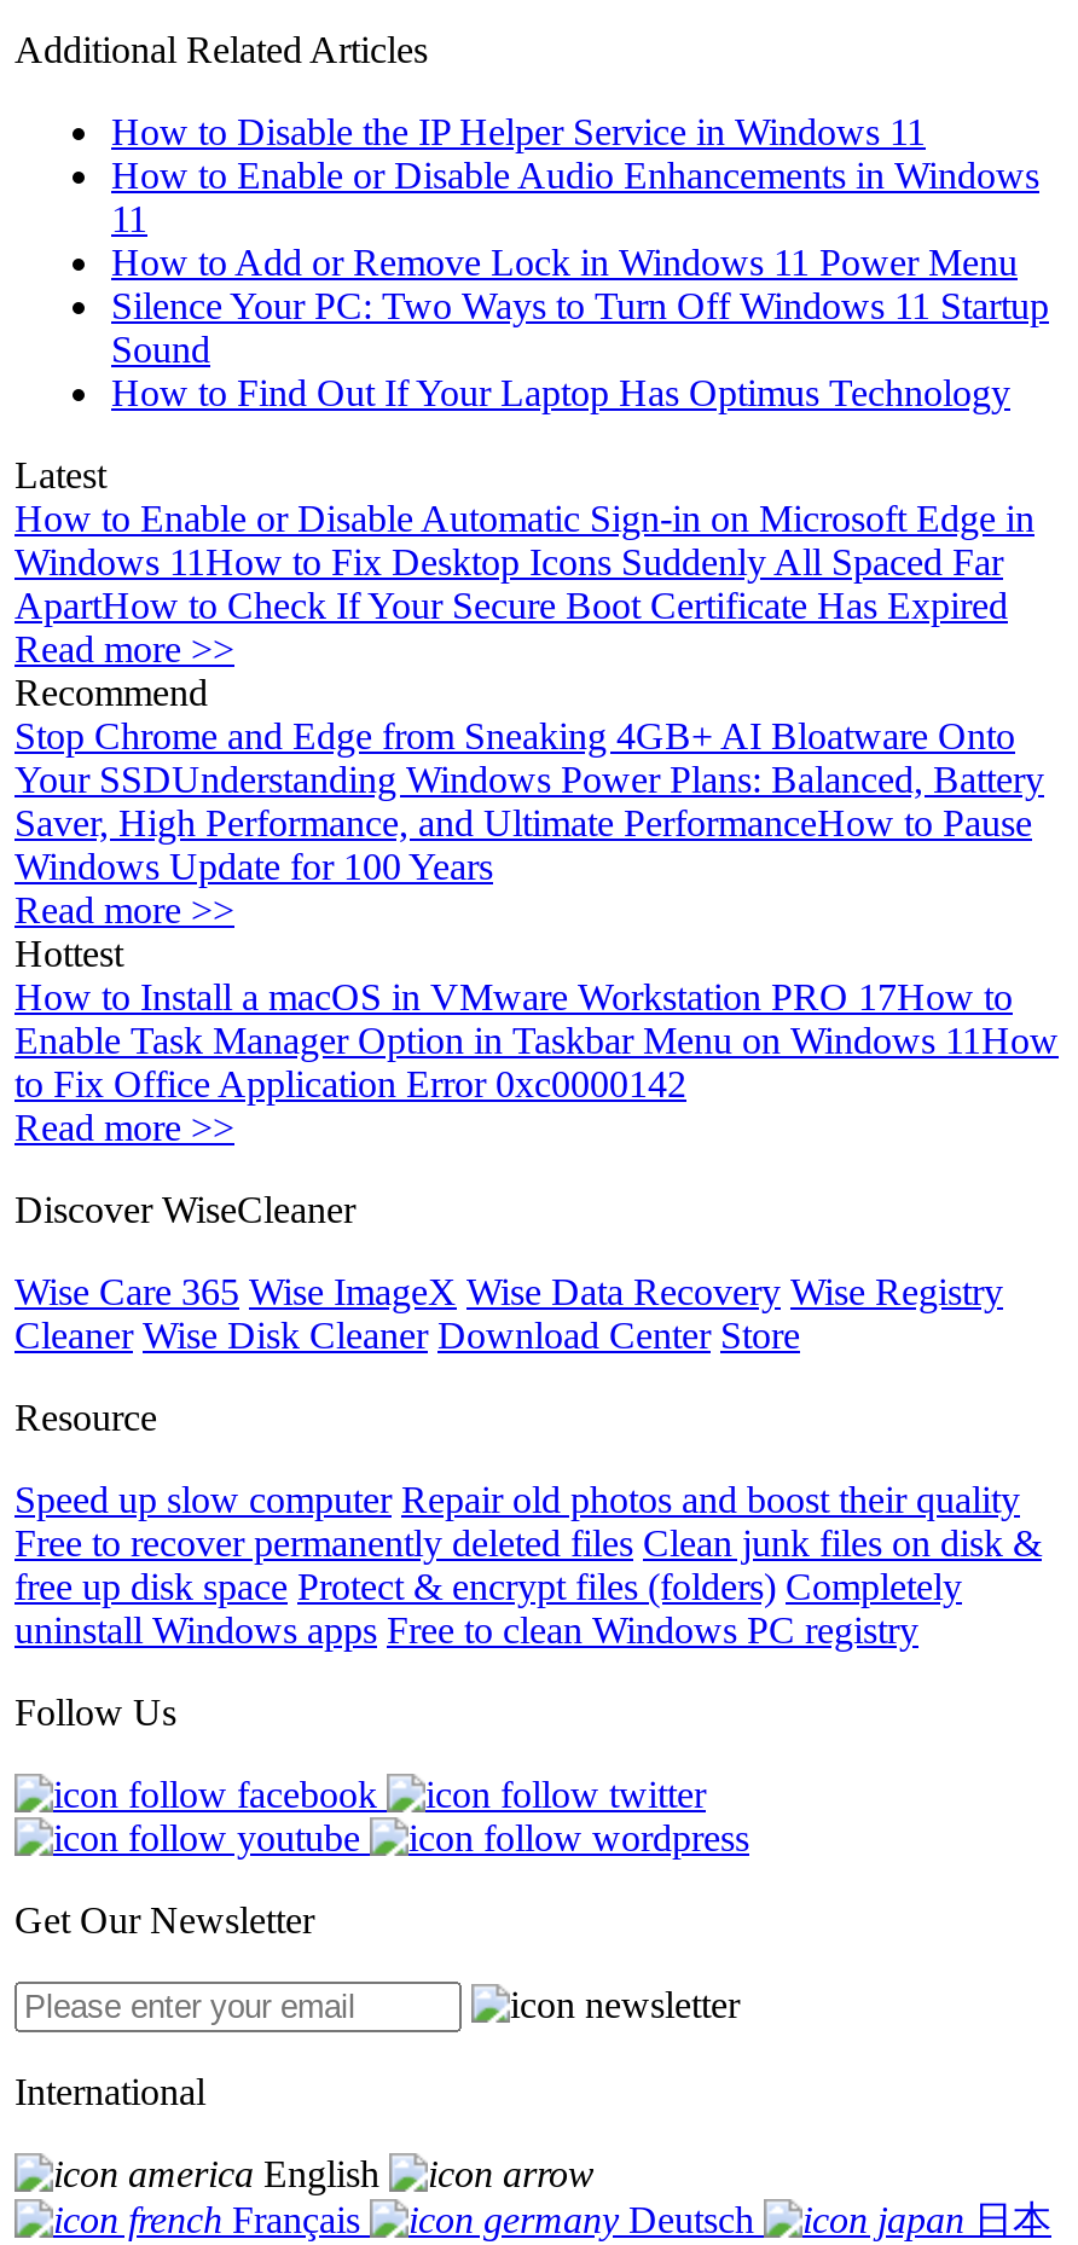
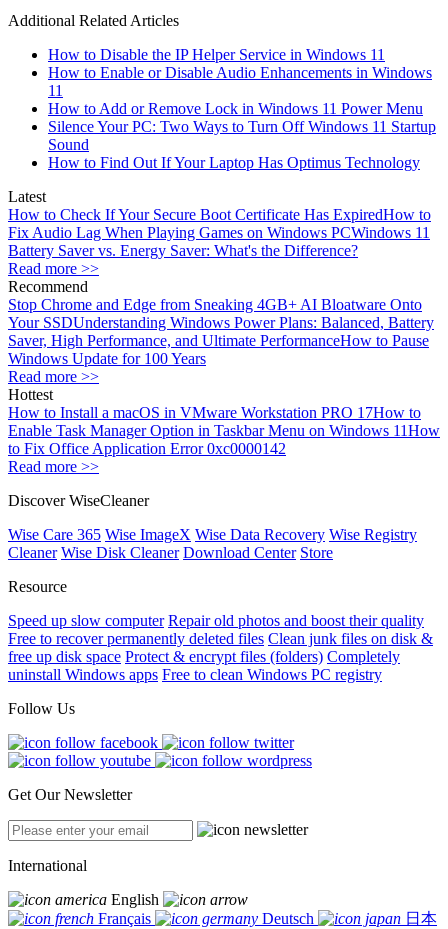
- How to Enable or Disable Automatic Sign-in on Microsoft Edge in
- Windows 11 How to Fix Desktop Icons Suddenly All Spaced Far
- ApartHow to Check If Your Secure Boot Certificate Has Expired
+ How to Check If Your Secure Boot Certificate Has ExpiredHow to
+ Fix Audio Lag When Playing Games on Windows PCWindows 11
+ Battery Saver vs. Energy Saver: What's the Difference?
